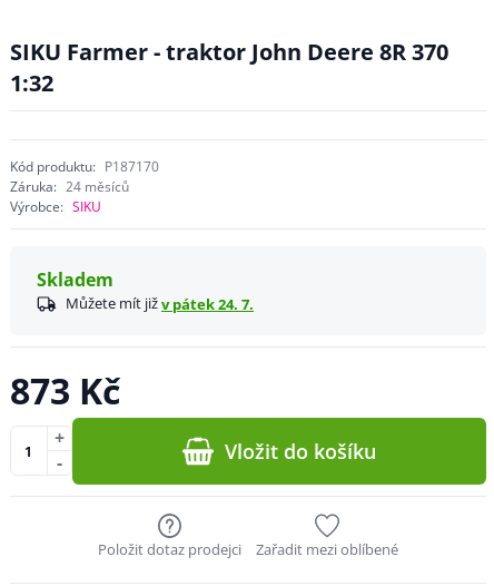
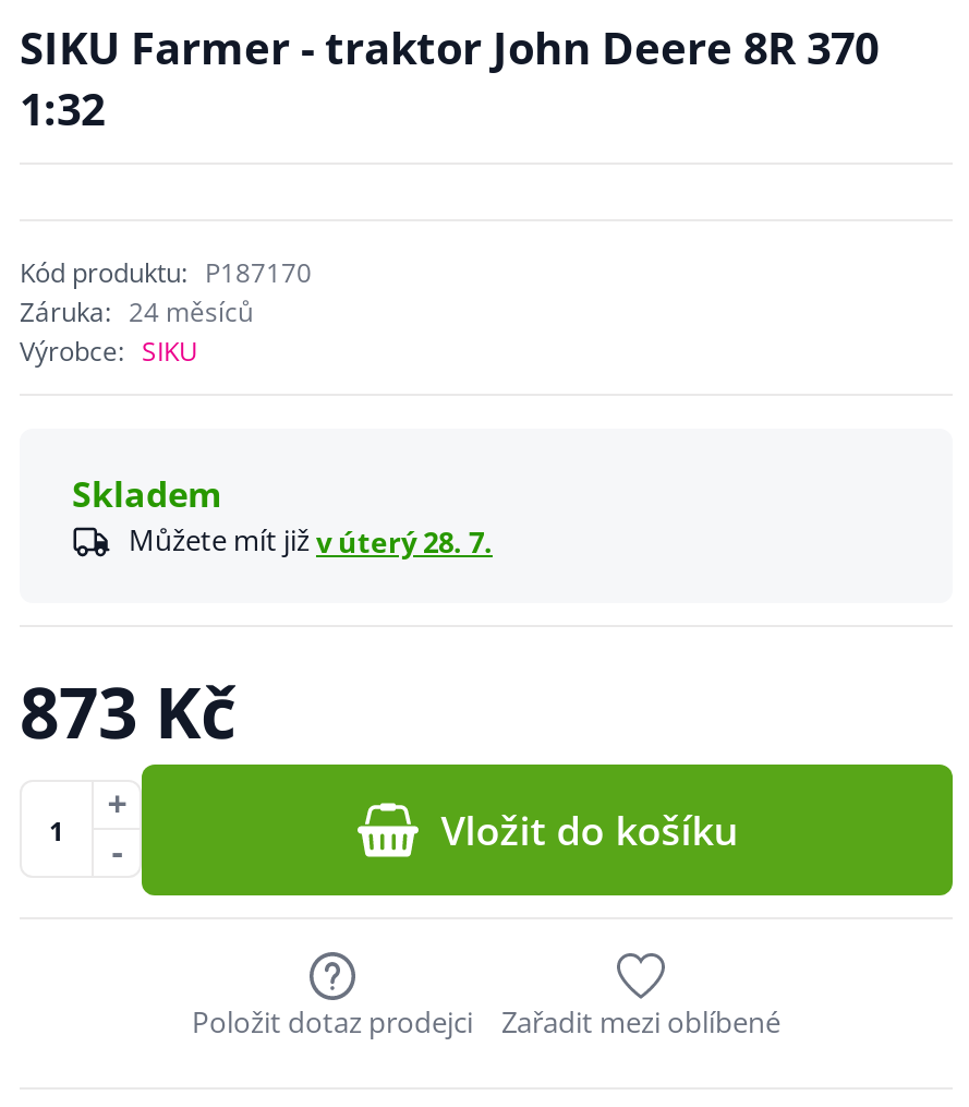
- Můžete mít již v pátek 24. 7.
+ Můžete mít již v úterý 28. 7.
